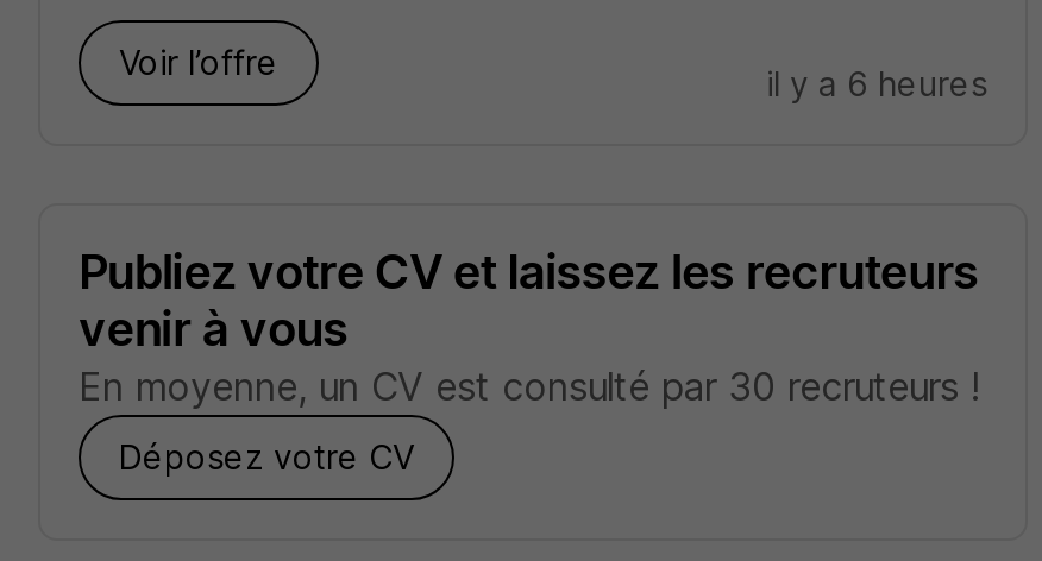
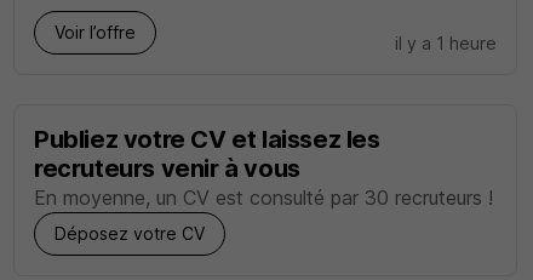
- il y a 6 heures
+ il y a 1 heure
